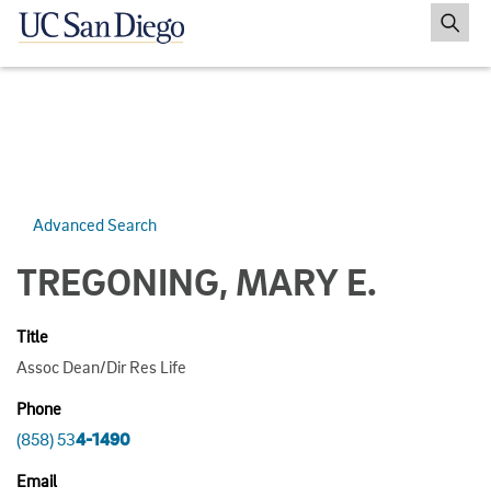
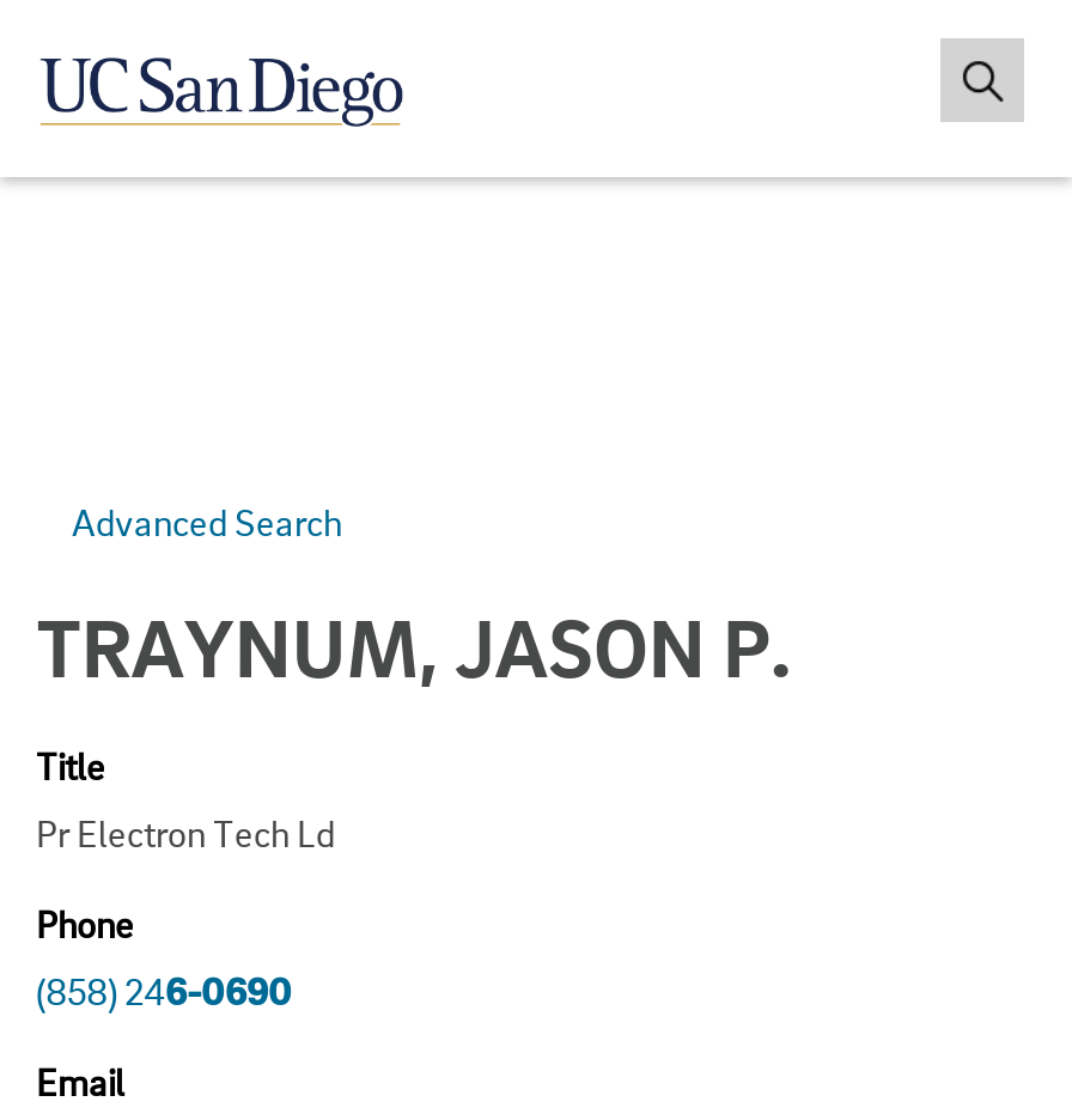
- TREGONING, MARY E.
+ TRAYNUM, JASON P.

- Assoc Dean/Dir Res Life
+ Pr Electron Tech Ld

- (858) 534-1490
+ (858) 246-0690
